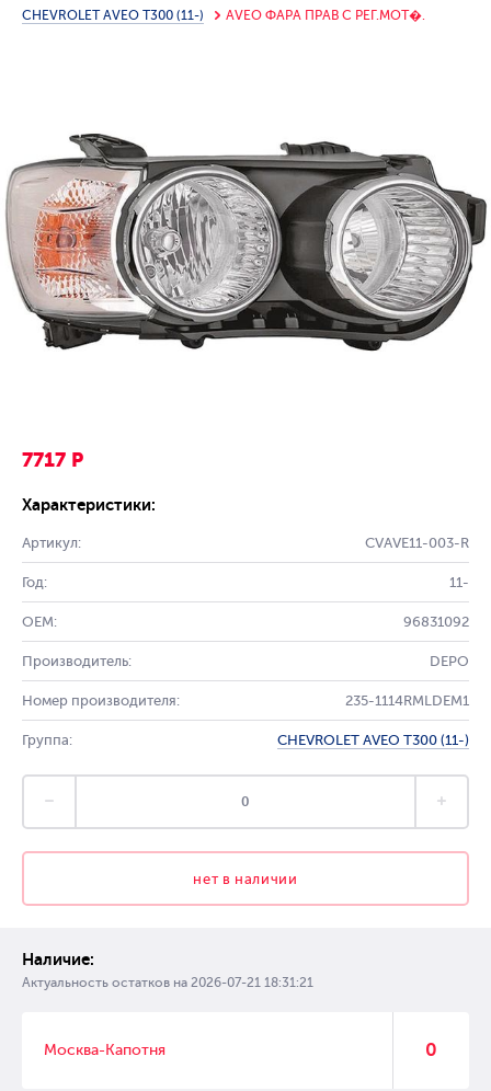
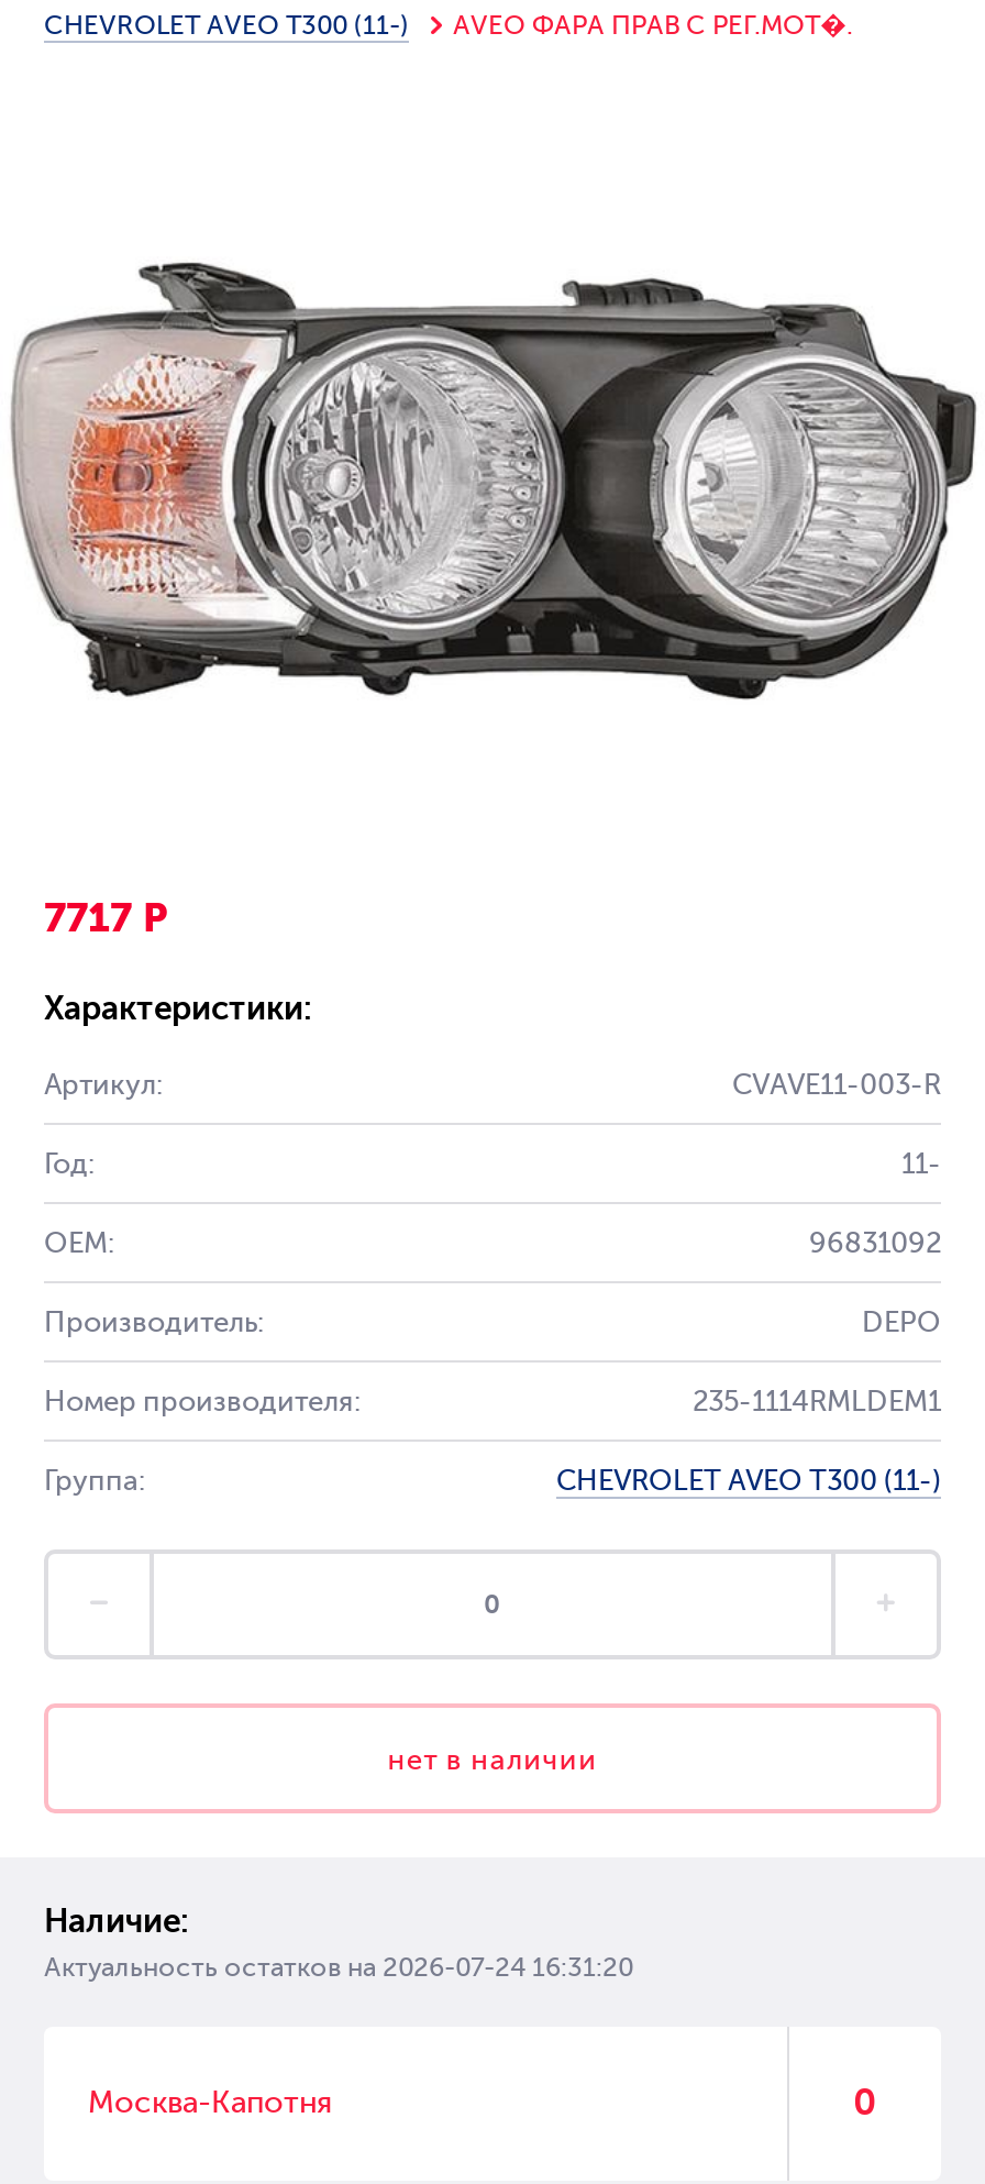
- Актуальность остатков на 2026-07-21 18:31:21
+ Актуальность остатков на 2026-07-24 16:31:20
